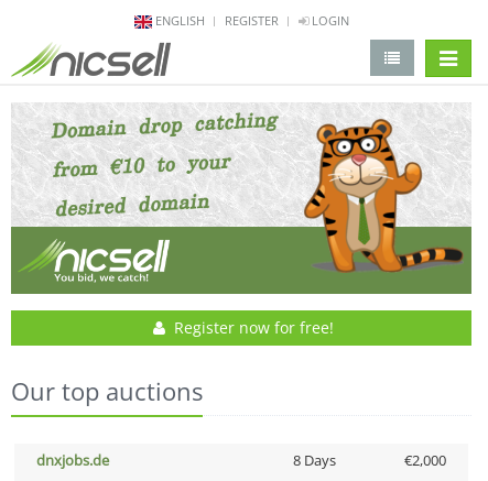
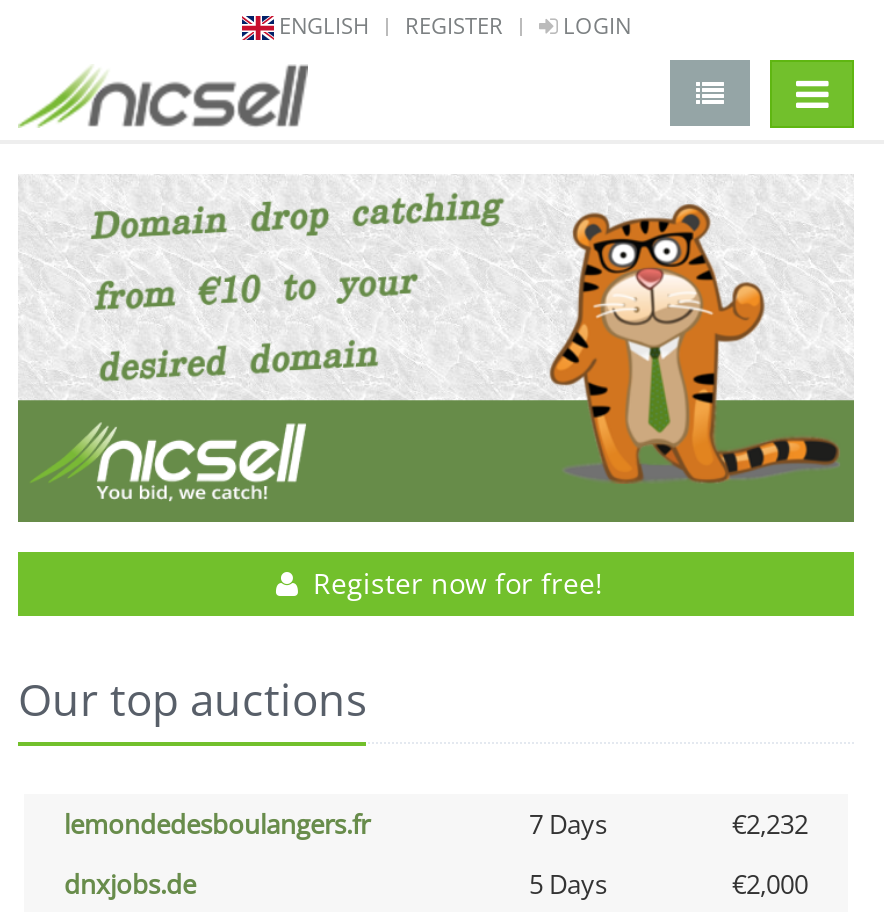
+ lemondedesboulangers.fr
+ 7 Days
+ €2,232

- 8 Days
+ 5 Days
